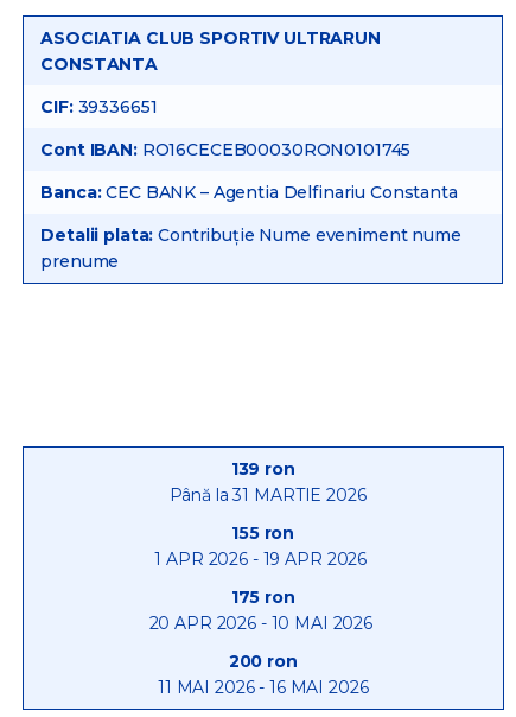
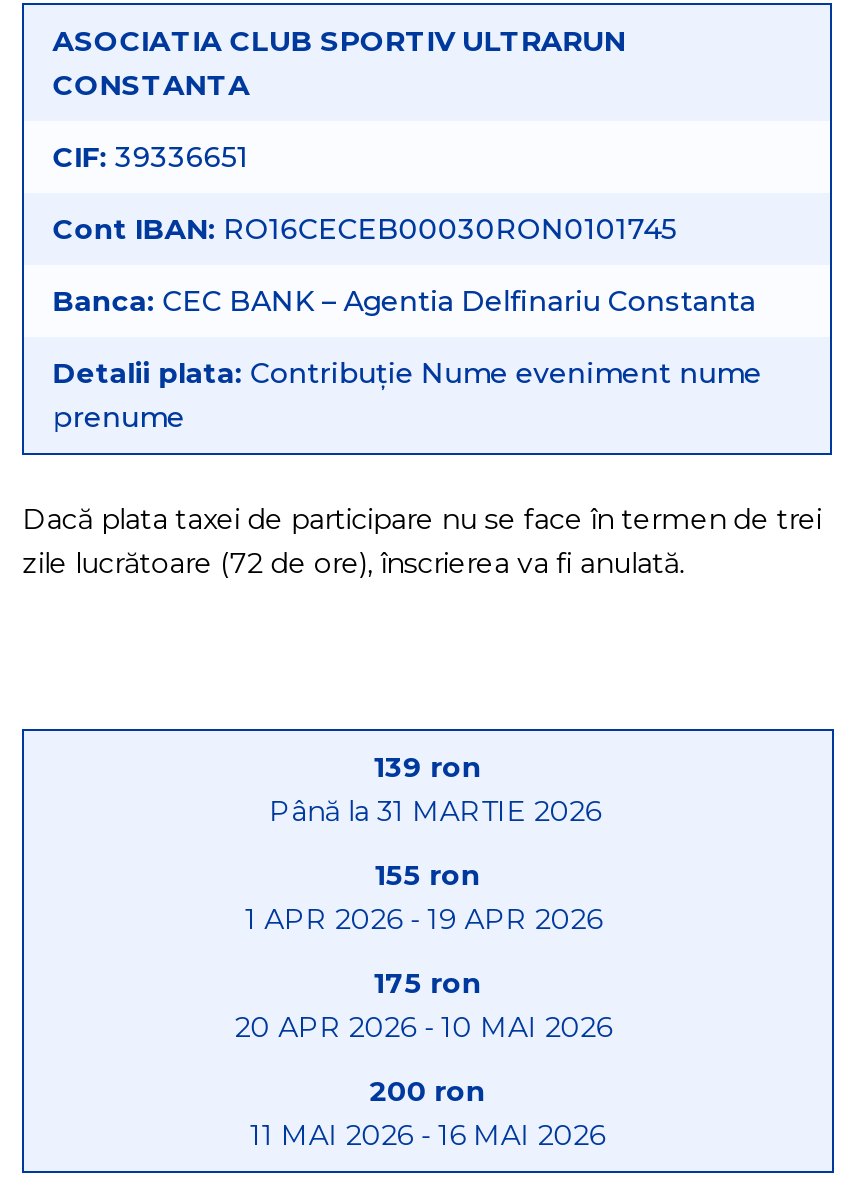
+ Dacă plata taxei de participare nu se face în termen de trei
+ zile lucrătoare (72 de ore), înscrierea va fi anulată.
